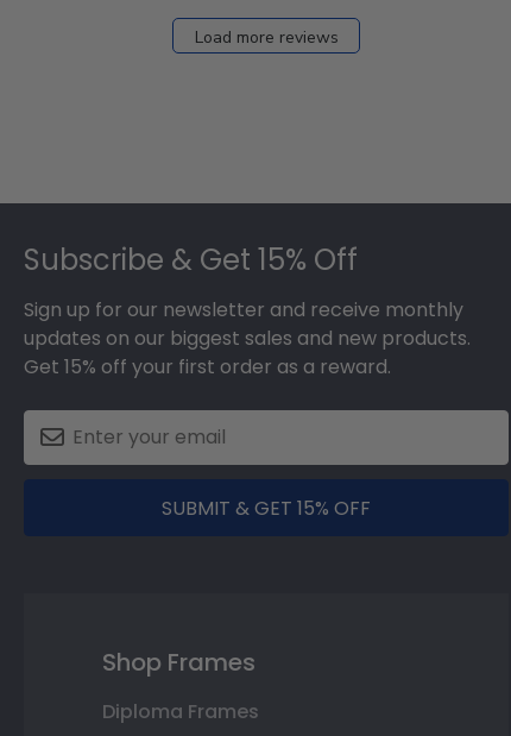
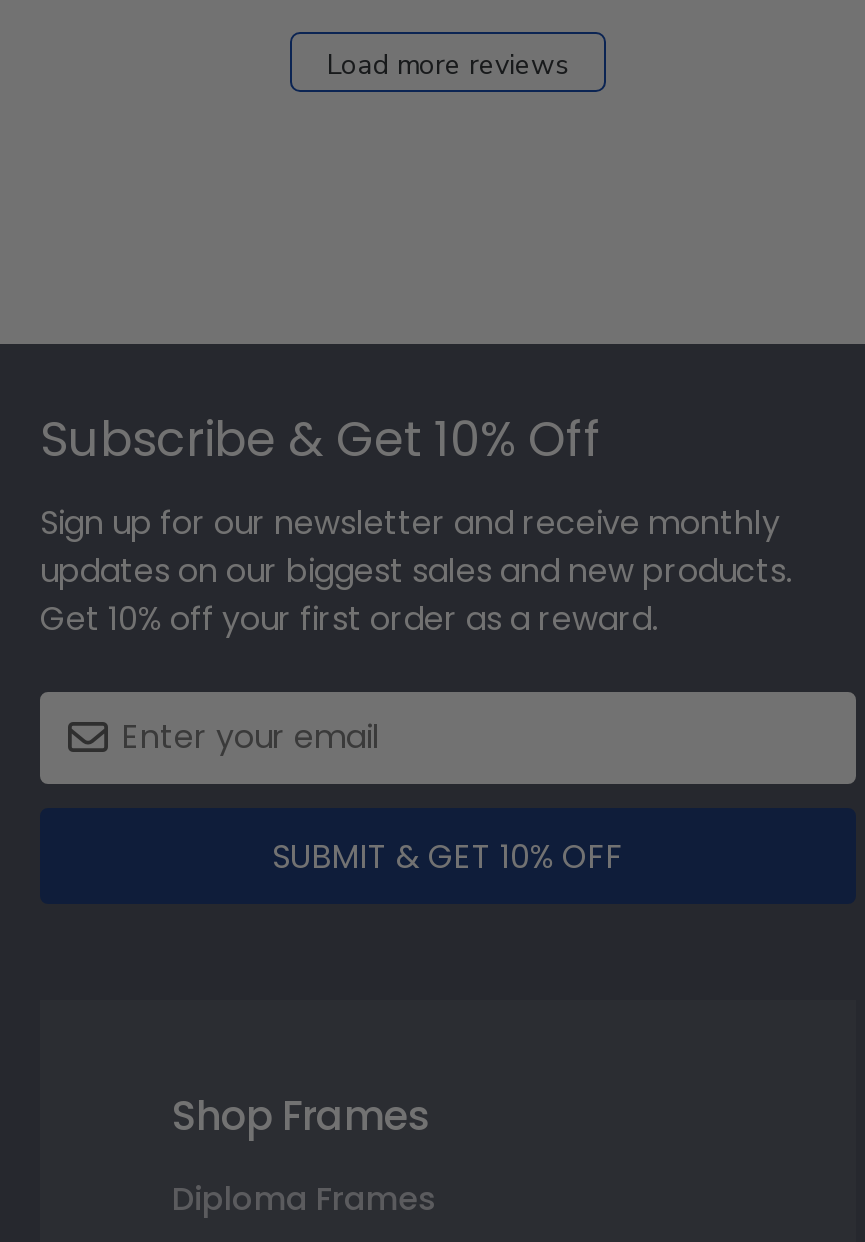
- Subscribe & Get 15% Off
+ Subscribe & Get 10% Off

- Get 15% off your first order as a reward.
+ Get 10% off your first order as a reward.

- SUBMIT & GET 15% OFF
+ SUBMIT & GET 10% OFF
